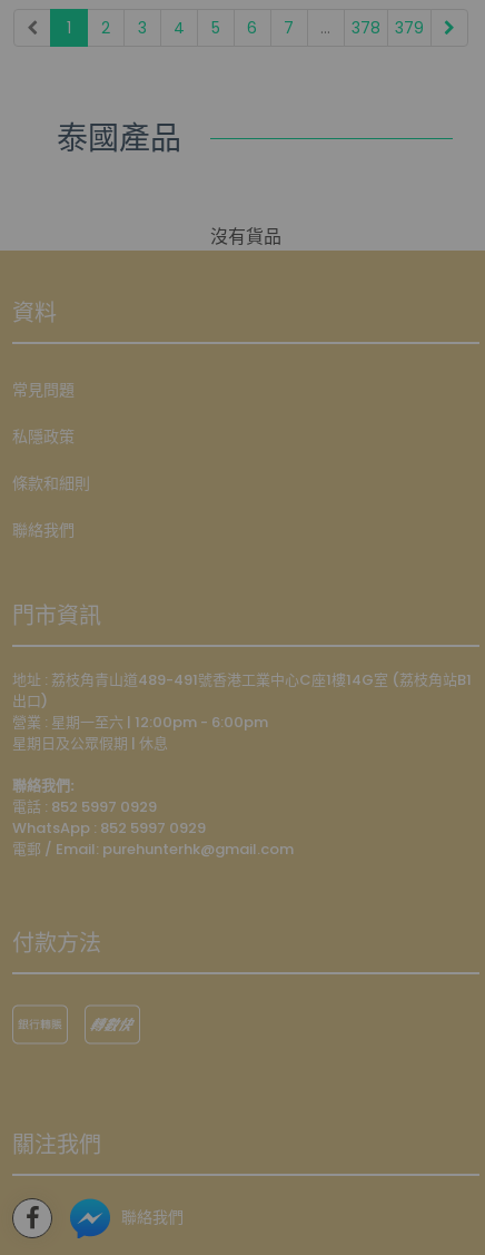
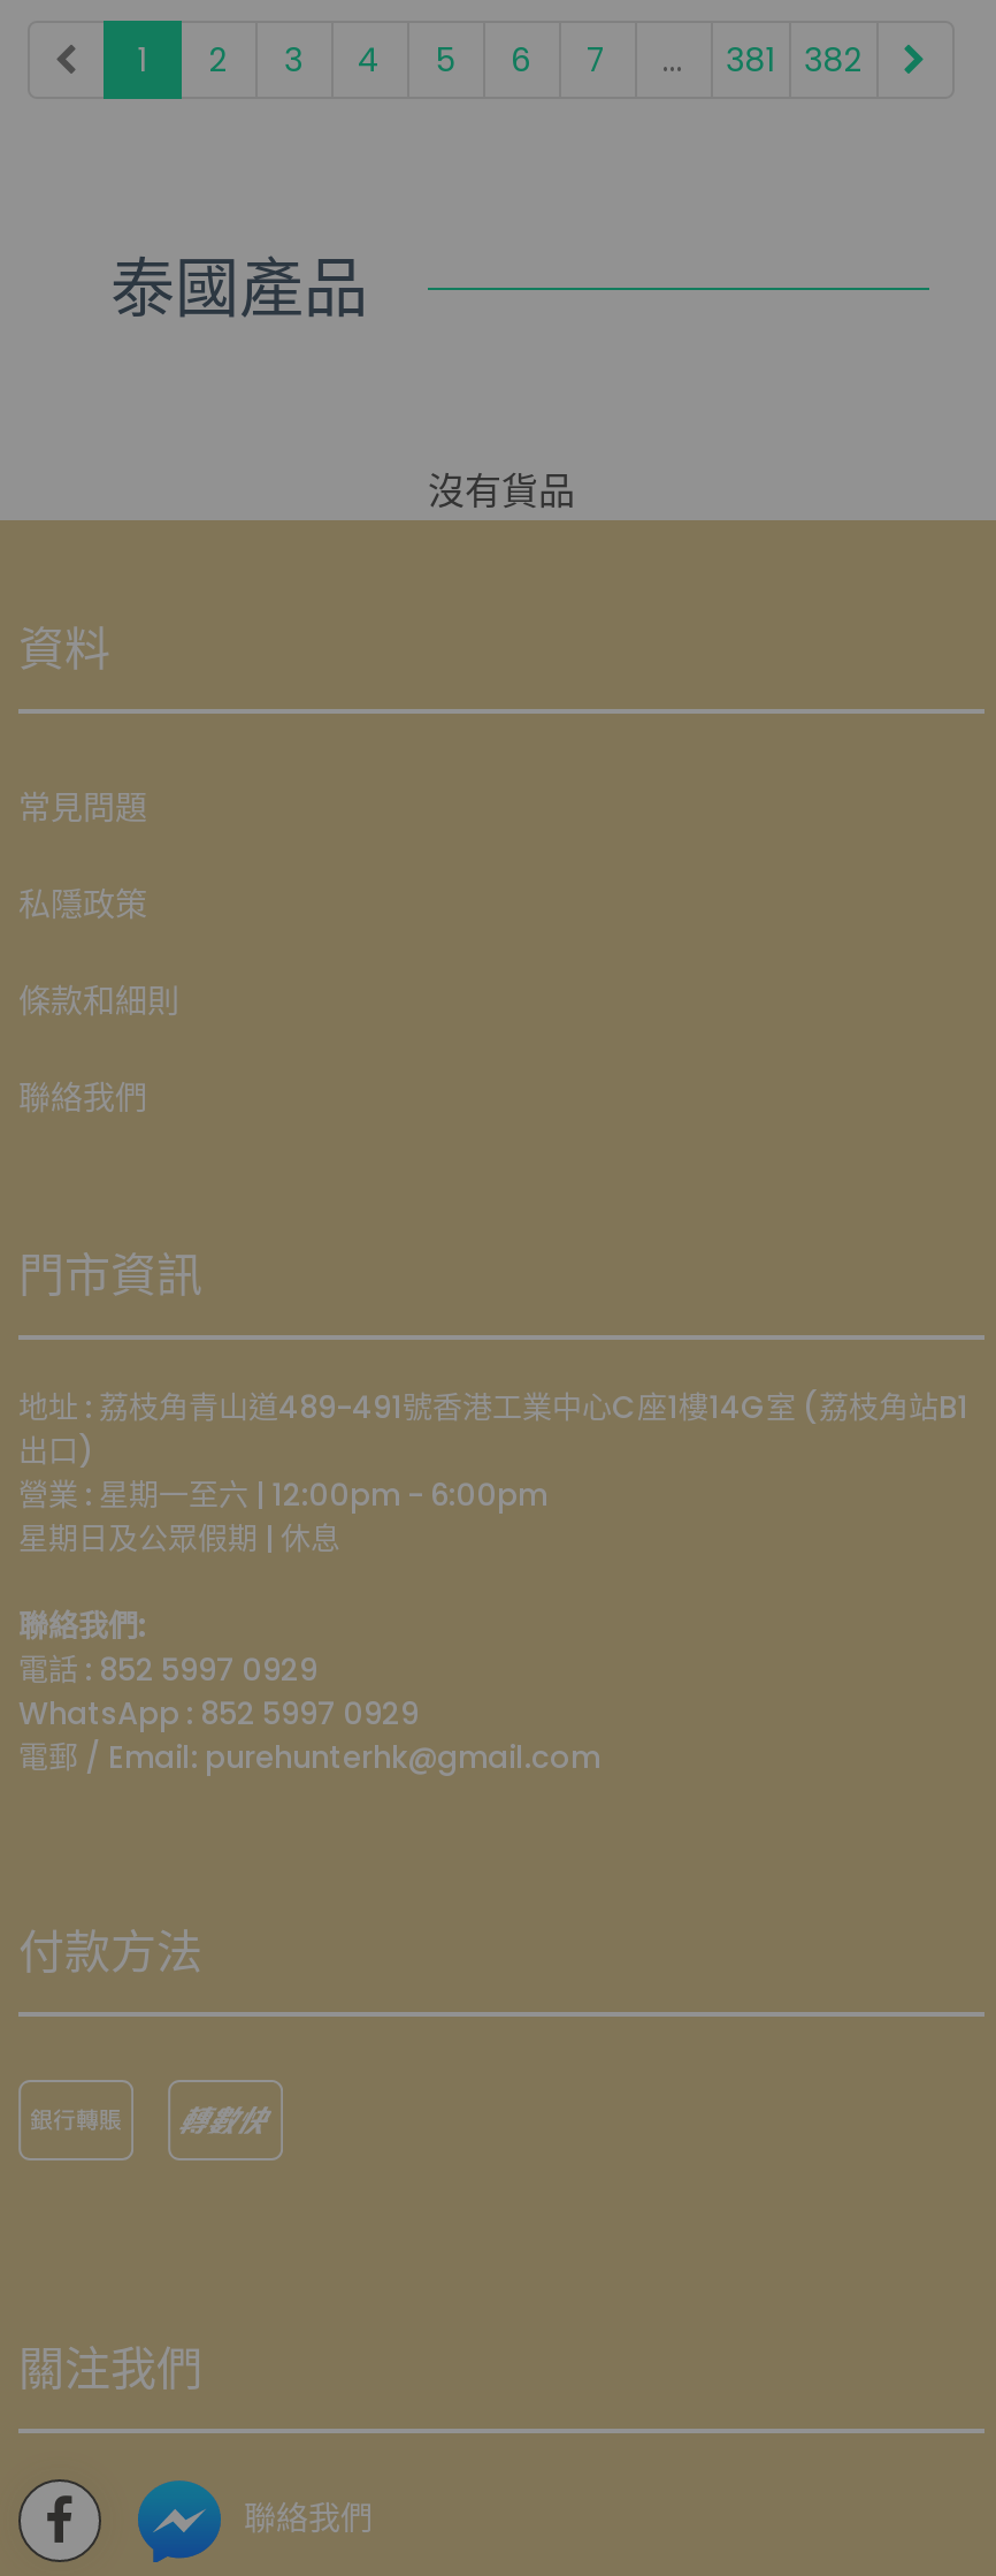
- 378
+ 381

- 379
+ 382
